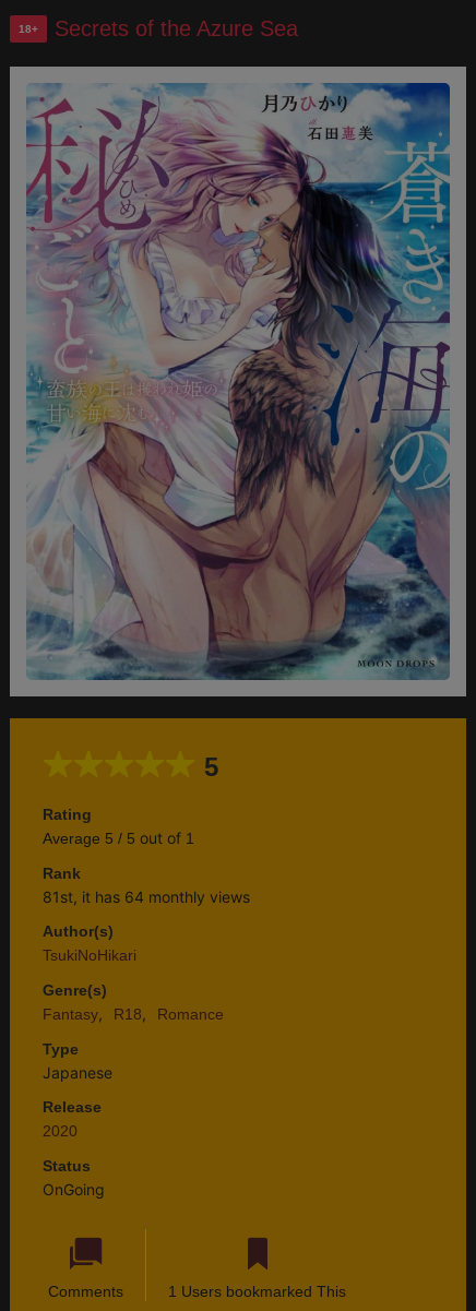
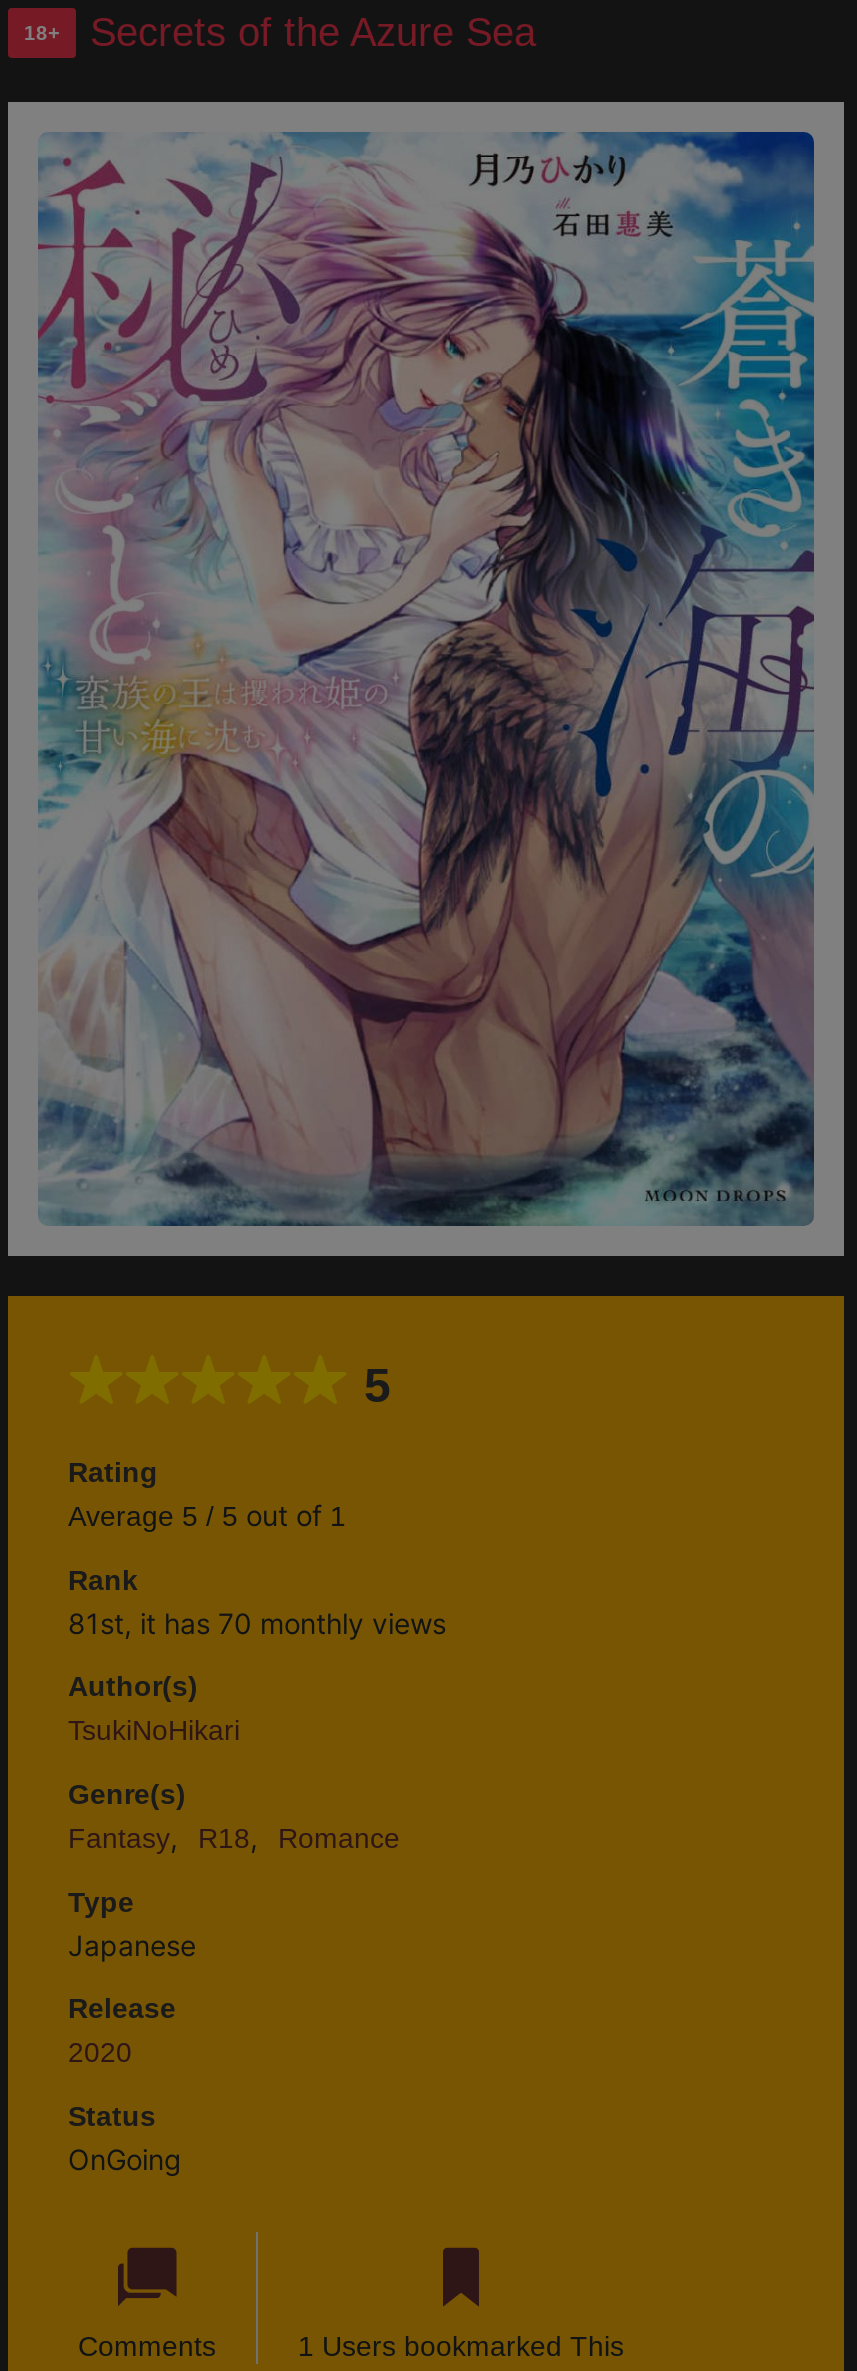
- 81st, it has 64 monthly views
+ 81st, it has 70 monthly views
